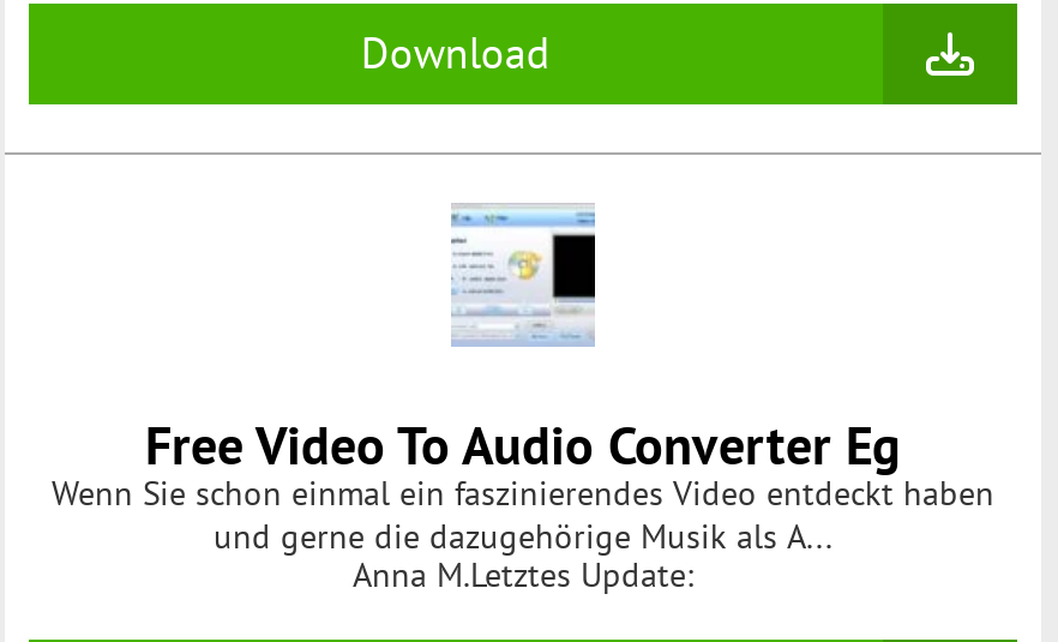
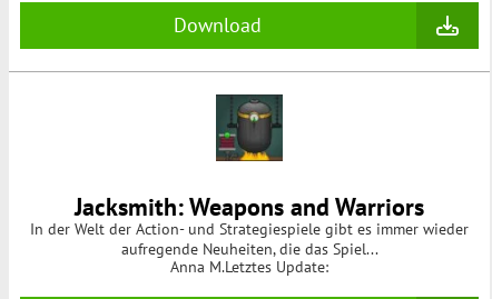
- [image]
- Free Video To Audio Converter Eg
- Wenn Sie schon einmal ein faszinierendes Video entdeckt haben
- und gerne die dazugehörige Musik als A...
+ [image]
+ Jacksmith: Weapons and Warriors
+ In der Welt der Action- und Strategiespiele gibt es immer wieder
+ aufregende Neuheiten, die das Spiel...
